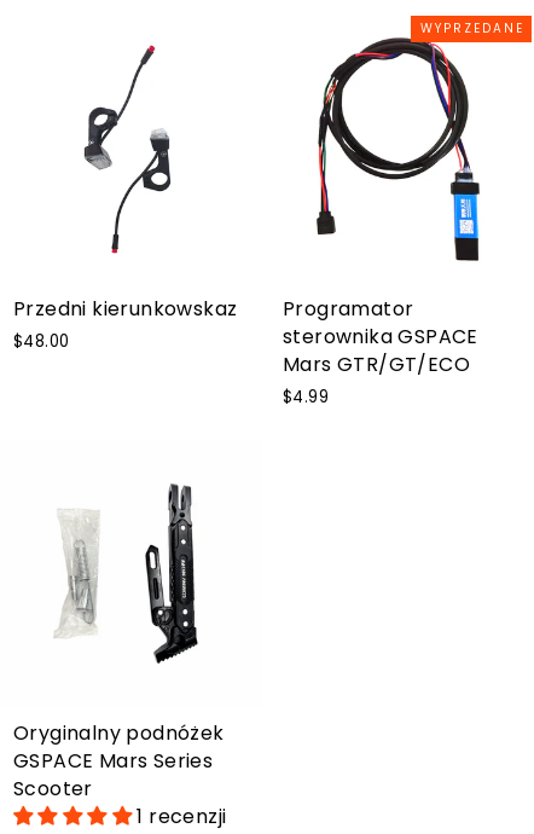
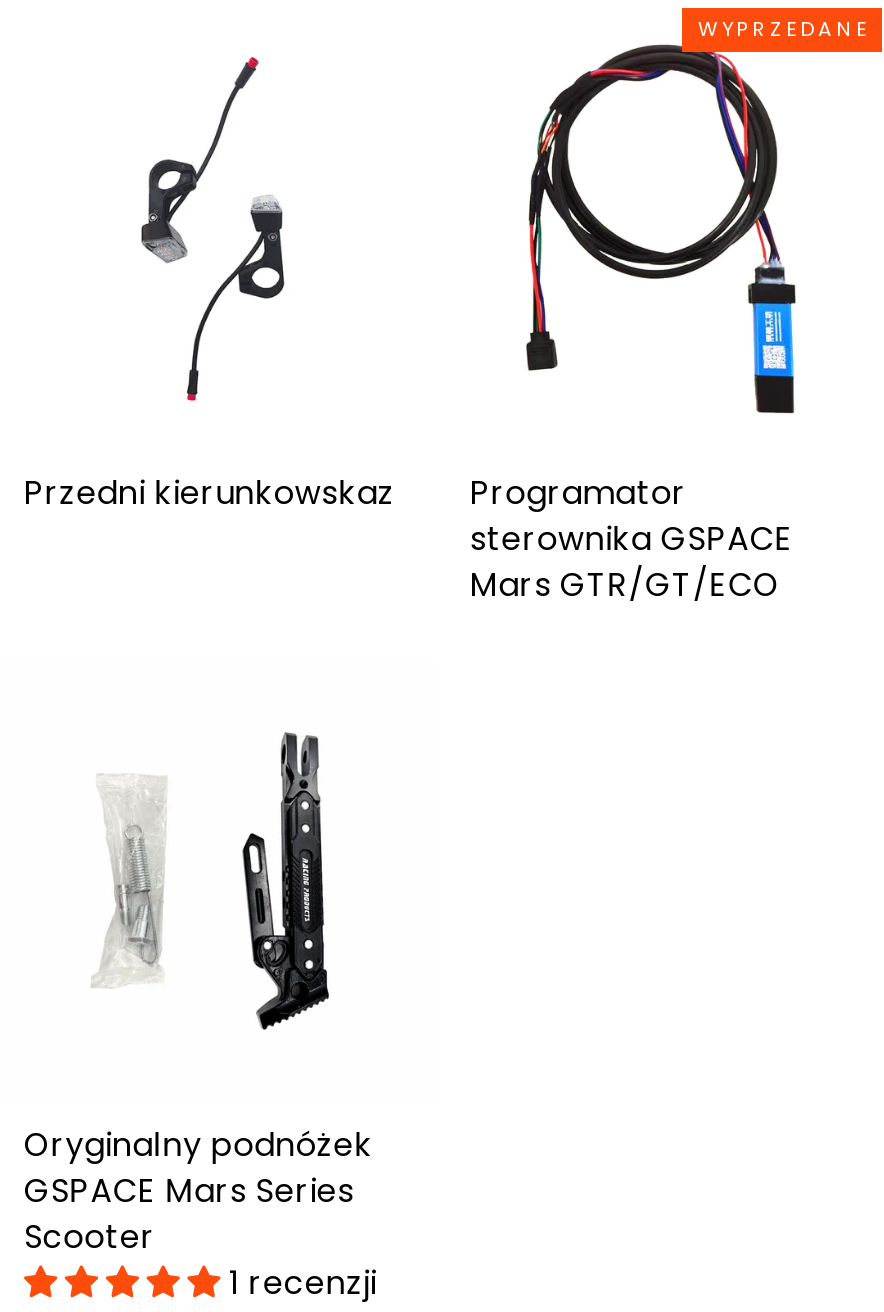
- $48.00

- $4.99
